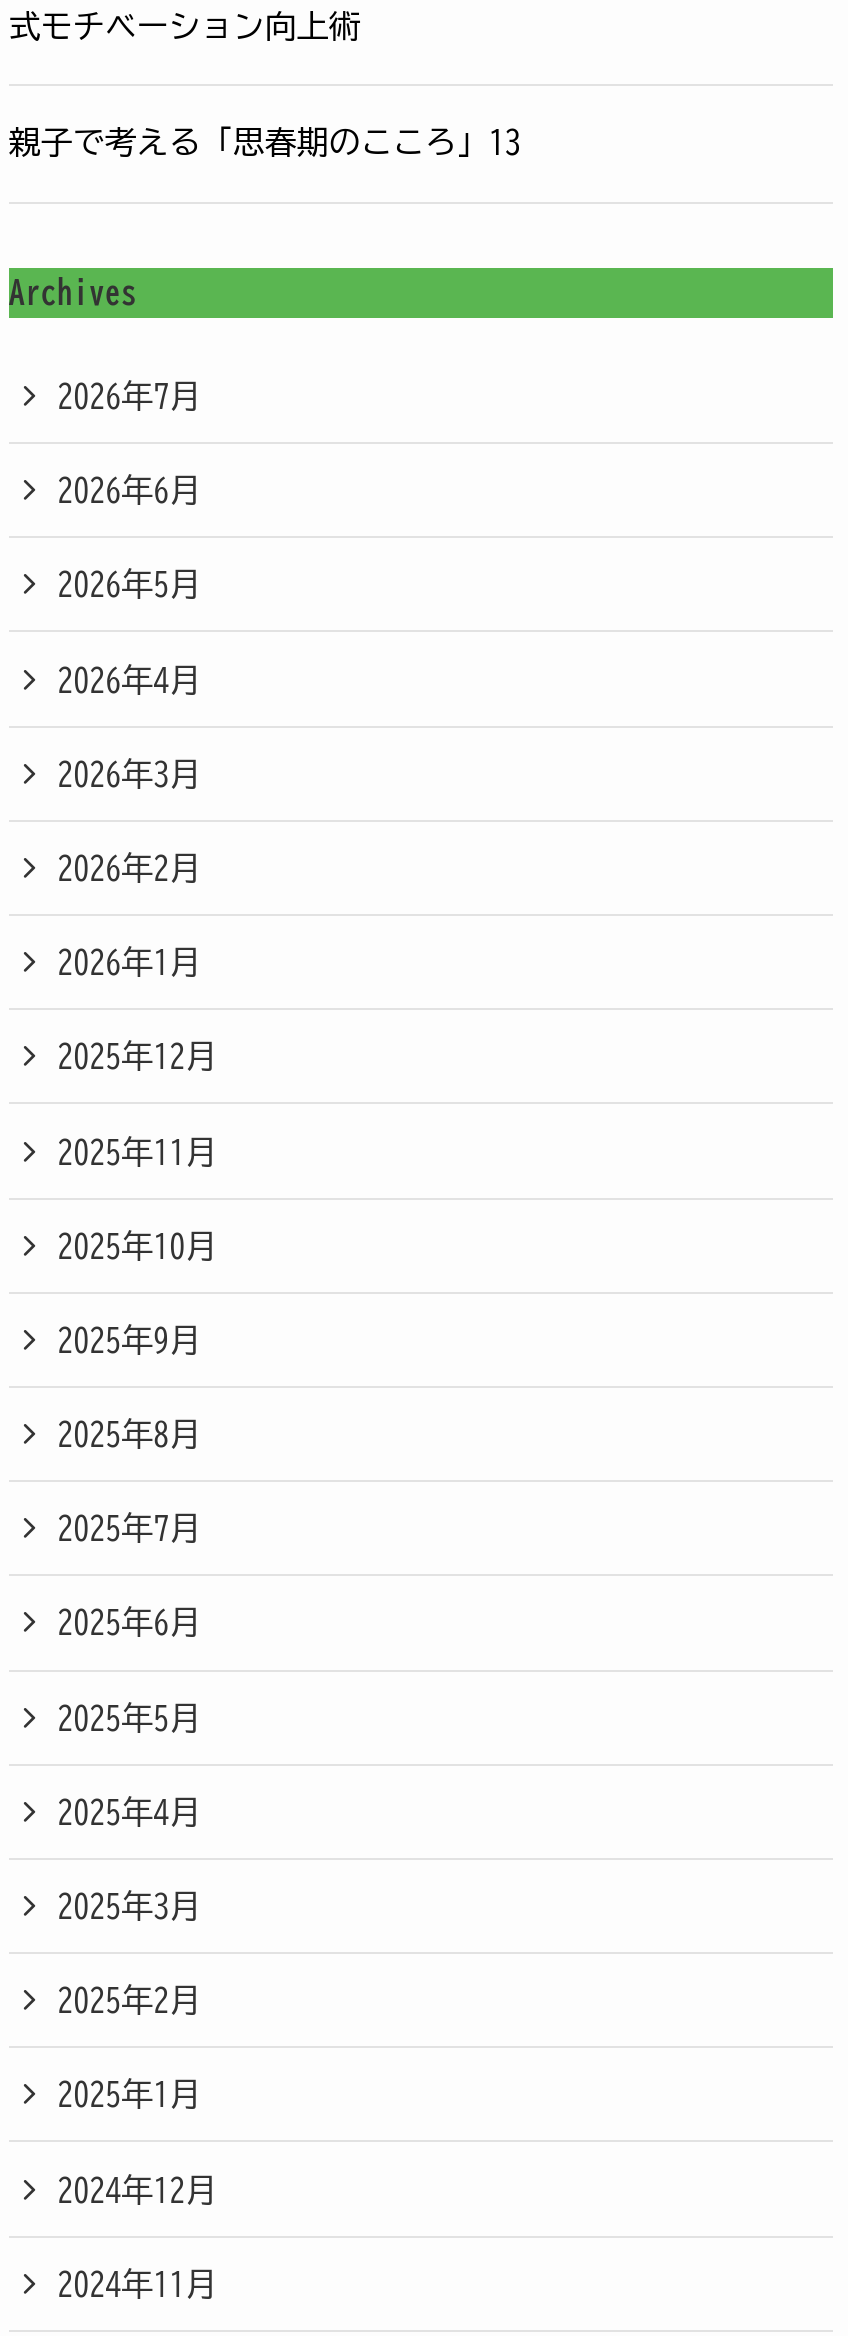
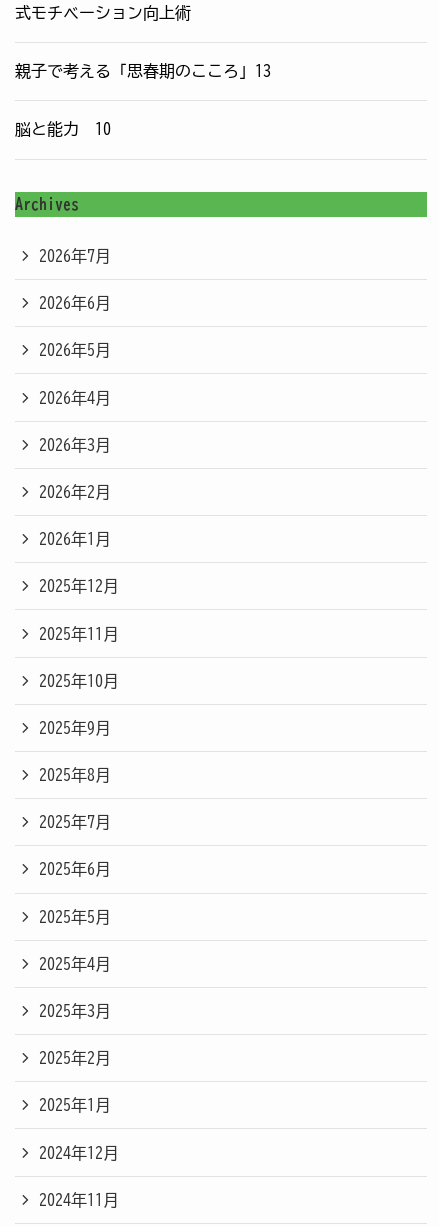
+ 脳と能力 10
